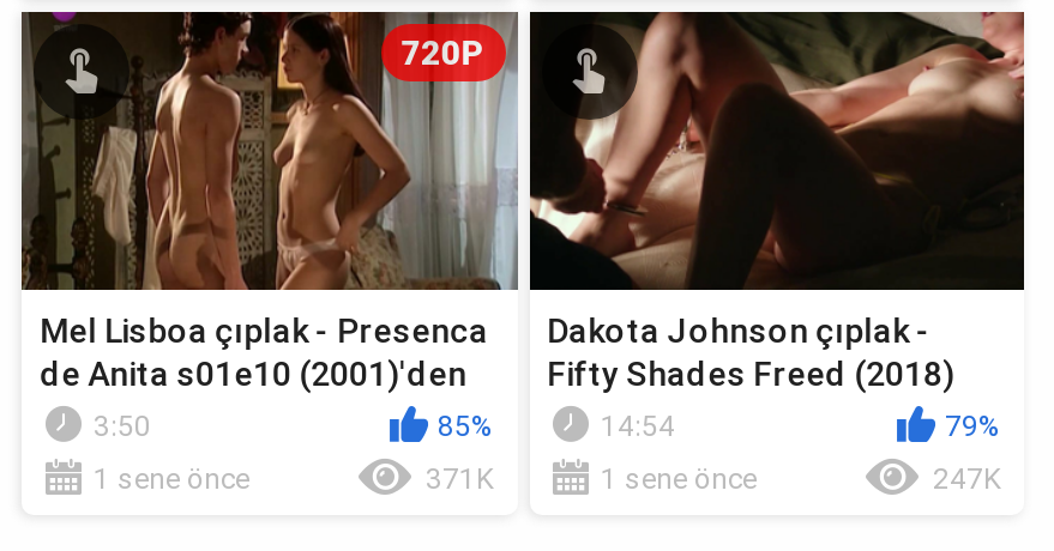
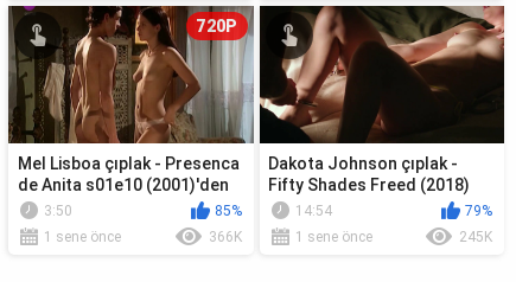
- 371K
+ 366K

- 247K
+ 245K
